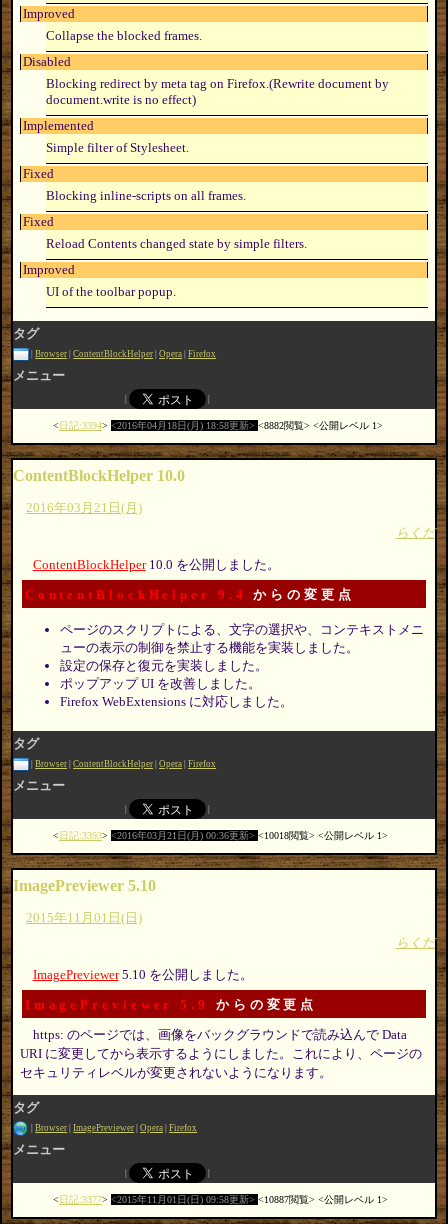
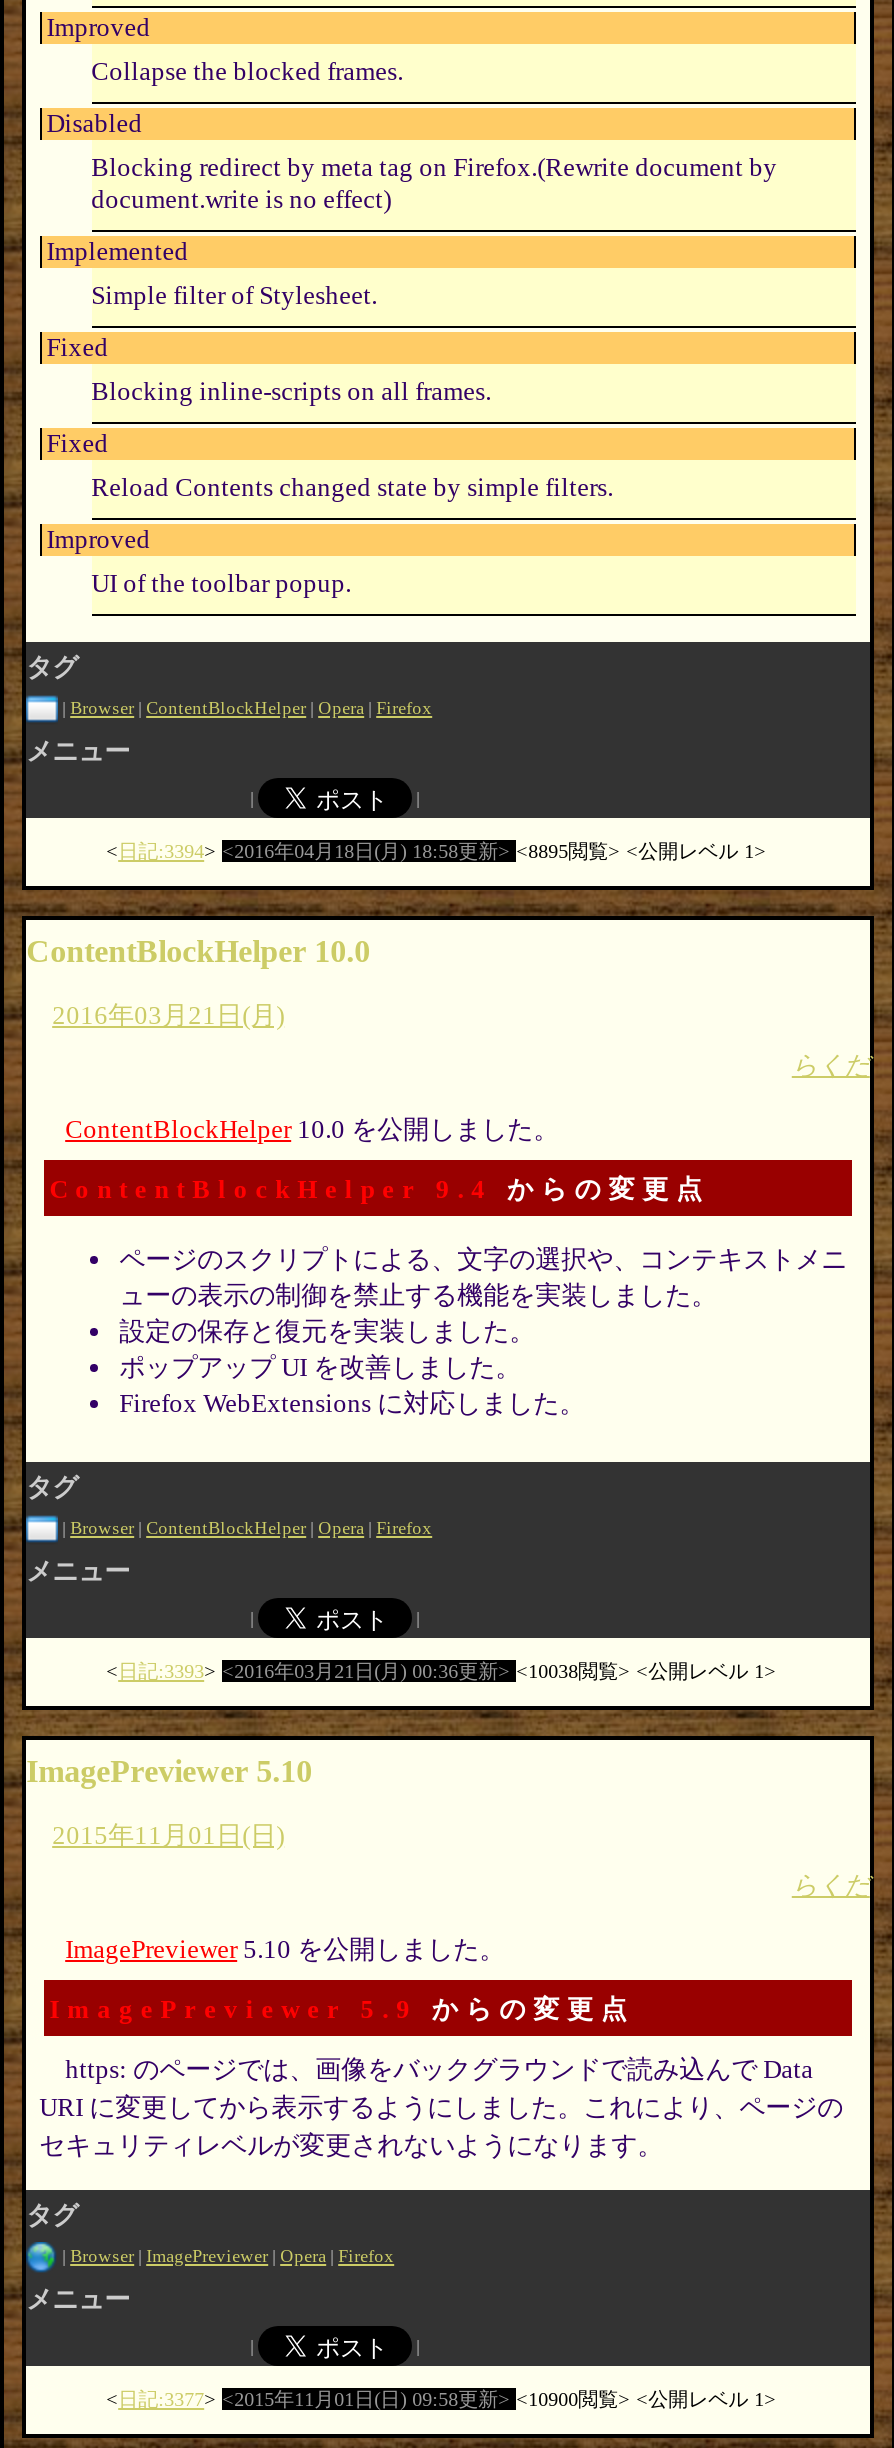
- 8882閲覧
+ 8895閲覧

- 10018閲覧
+ 10038閲覧

- 10887閲覧
+ 10900閲覧
